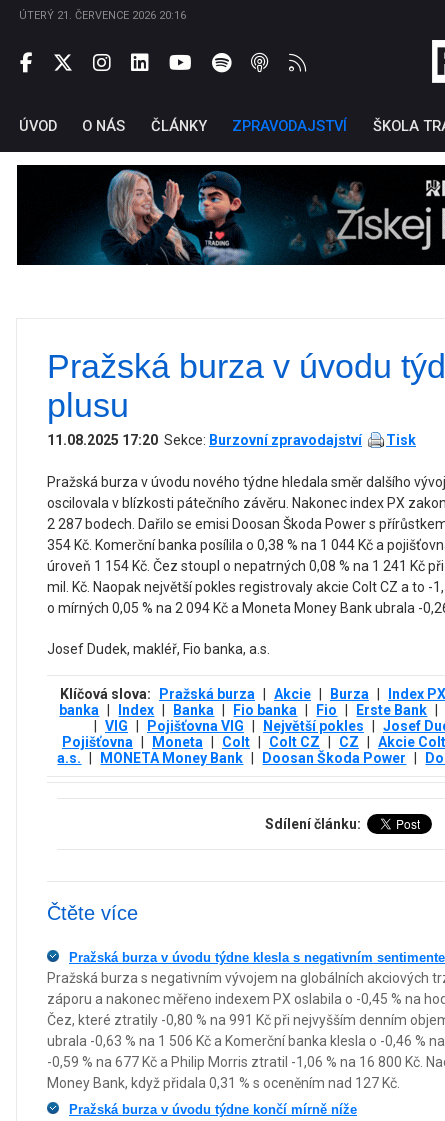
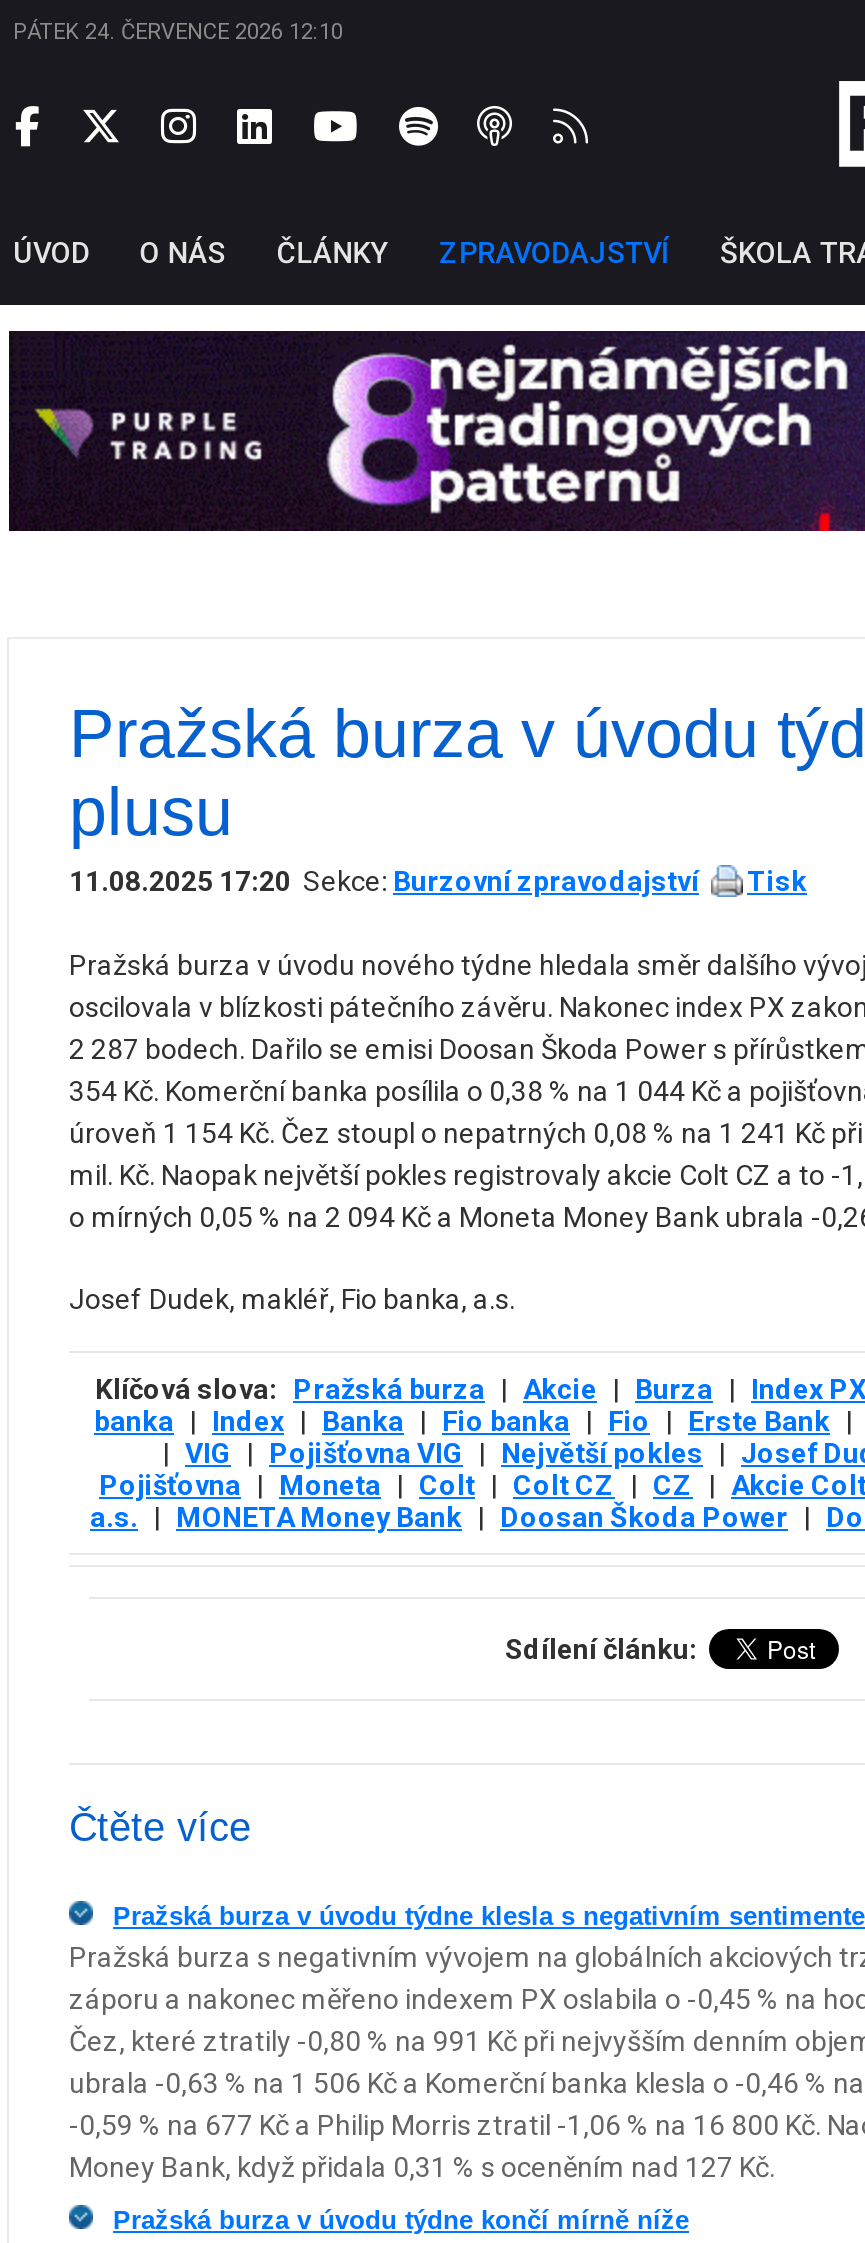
- ÚTERÝ 21. ČERVENCE 2026 20:16
+ PÁTEK 24. ČERVENCE 2026 12:10

- [image]
+ [image]
